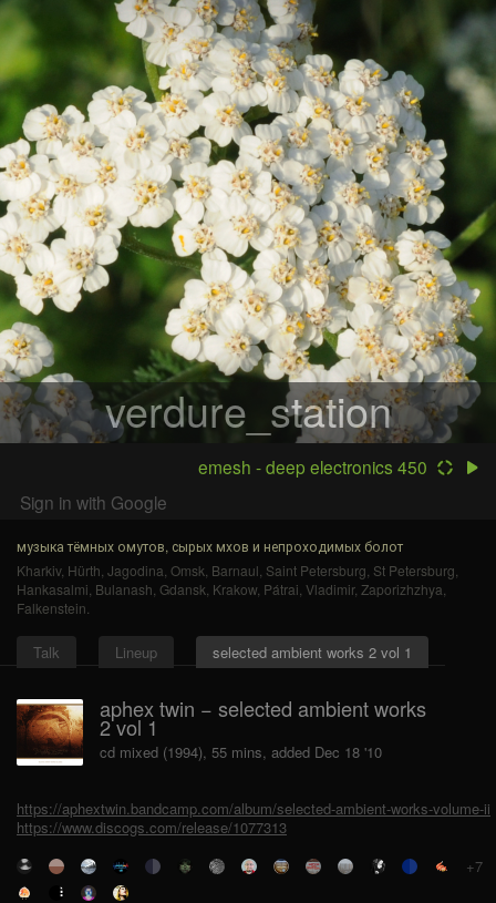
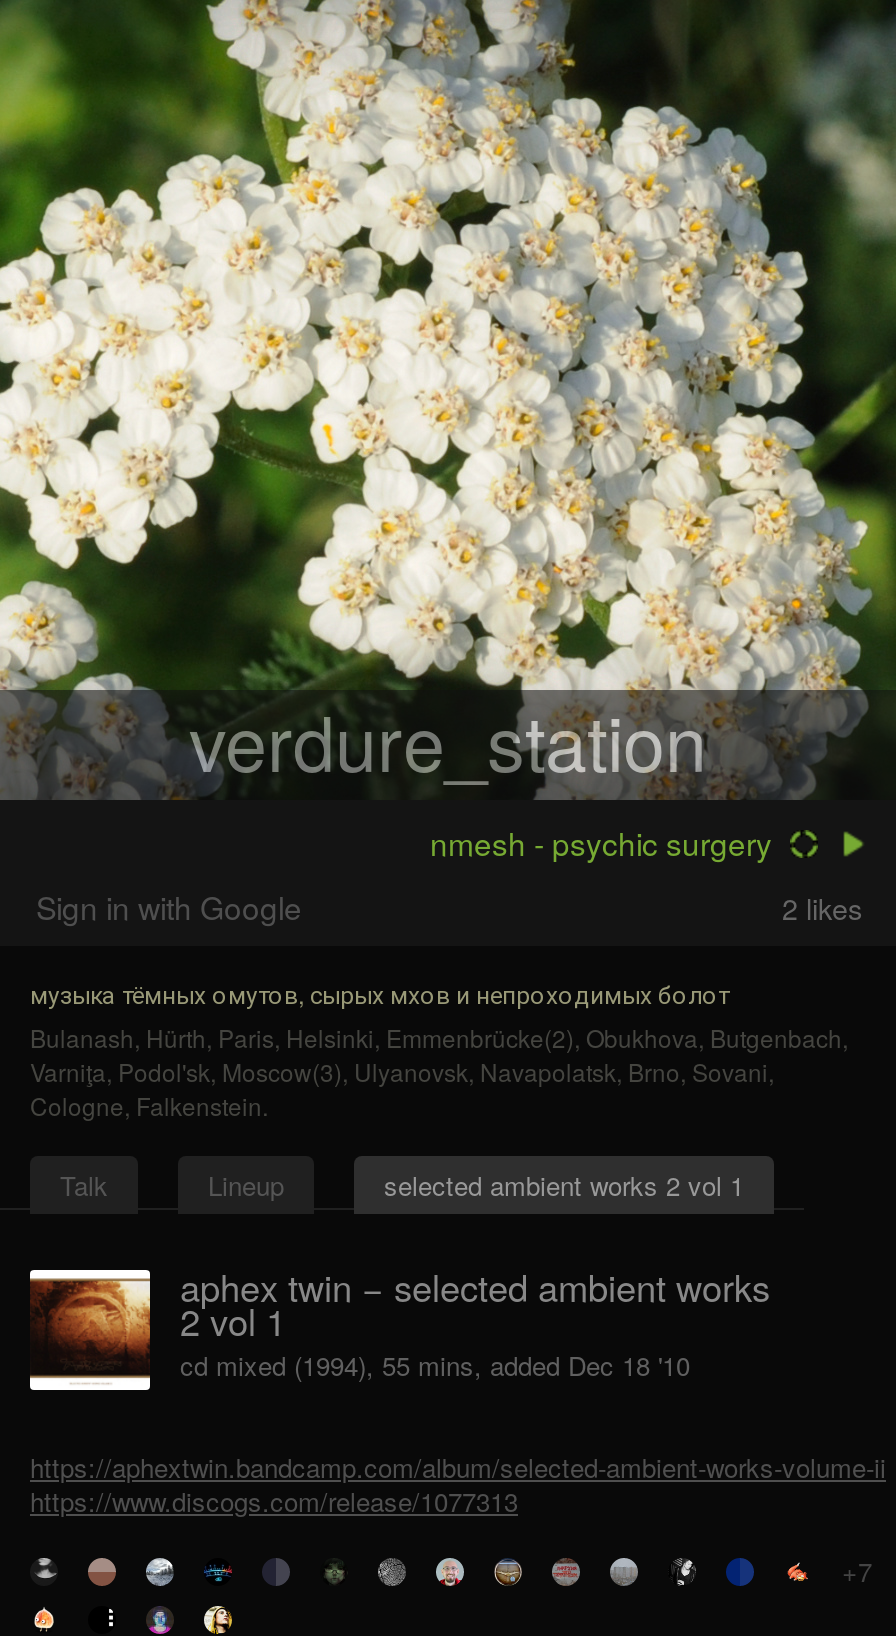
- emesh - deep electronics 450
+ nmesh - psychic surgery

+ 2 likes

- Kharkiv, Hürth, Jagodina, Omsk, Barnaul, Saint Petersburg, St Petersburg,
- Hankasalmi, Bulanash, Gdansk, Krakow, Pátrai, Vladimir, Zaporizhzhya,
- Falkenstein.
+ Bulanash, Hürth, Paris, Helsinki, Emmenbrücke(2), Obukhova, Butgenbach,
+ Varniţa, Podol'sk, Moscow(3), Ulyanovsk, Navapolatsk, Brno, Sovani,
+ Cologne, Falkenstein.
